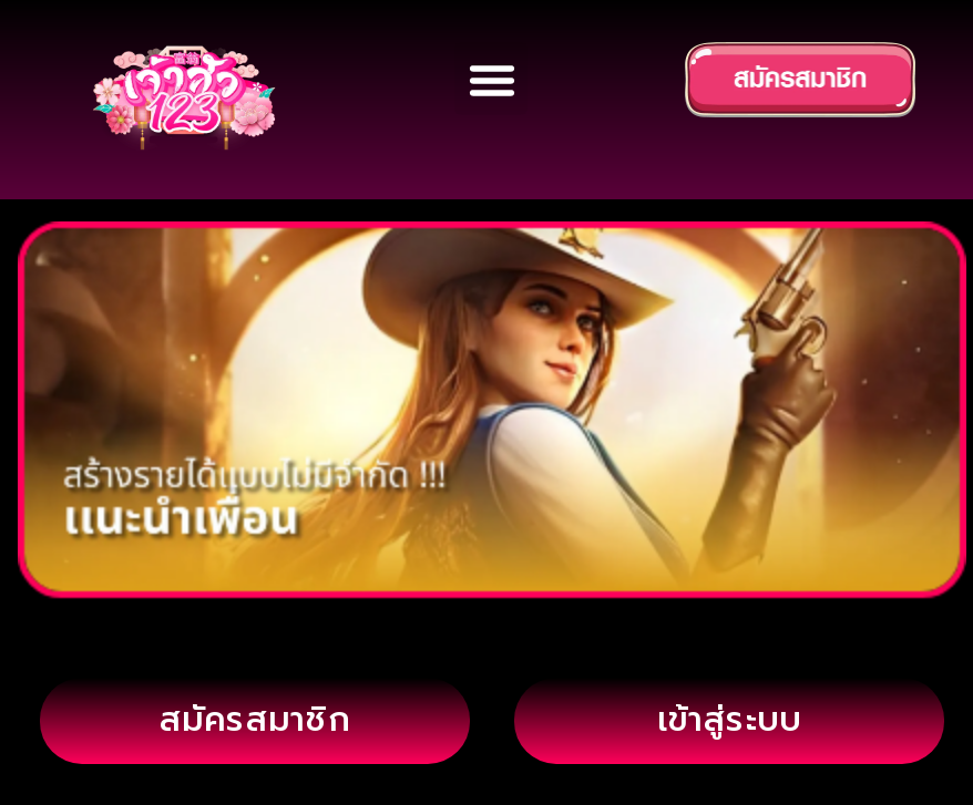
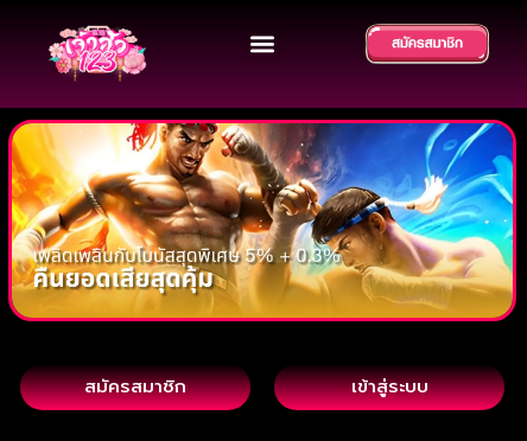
- [image]
+ [image]
